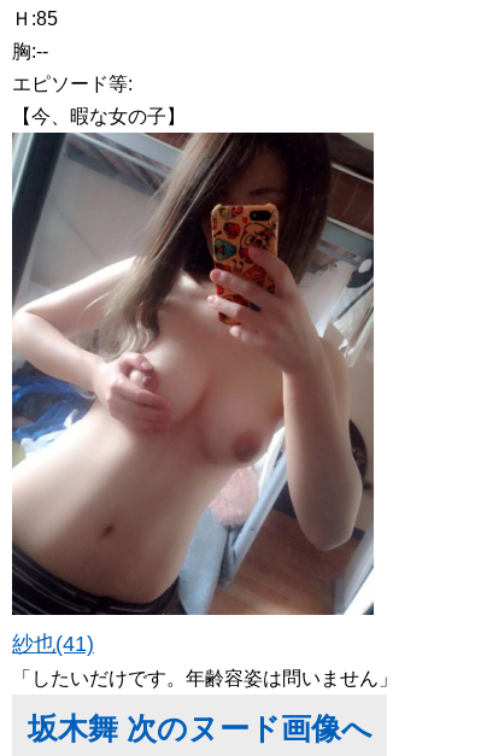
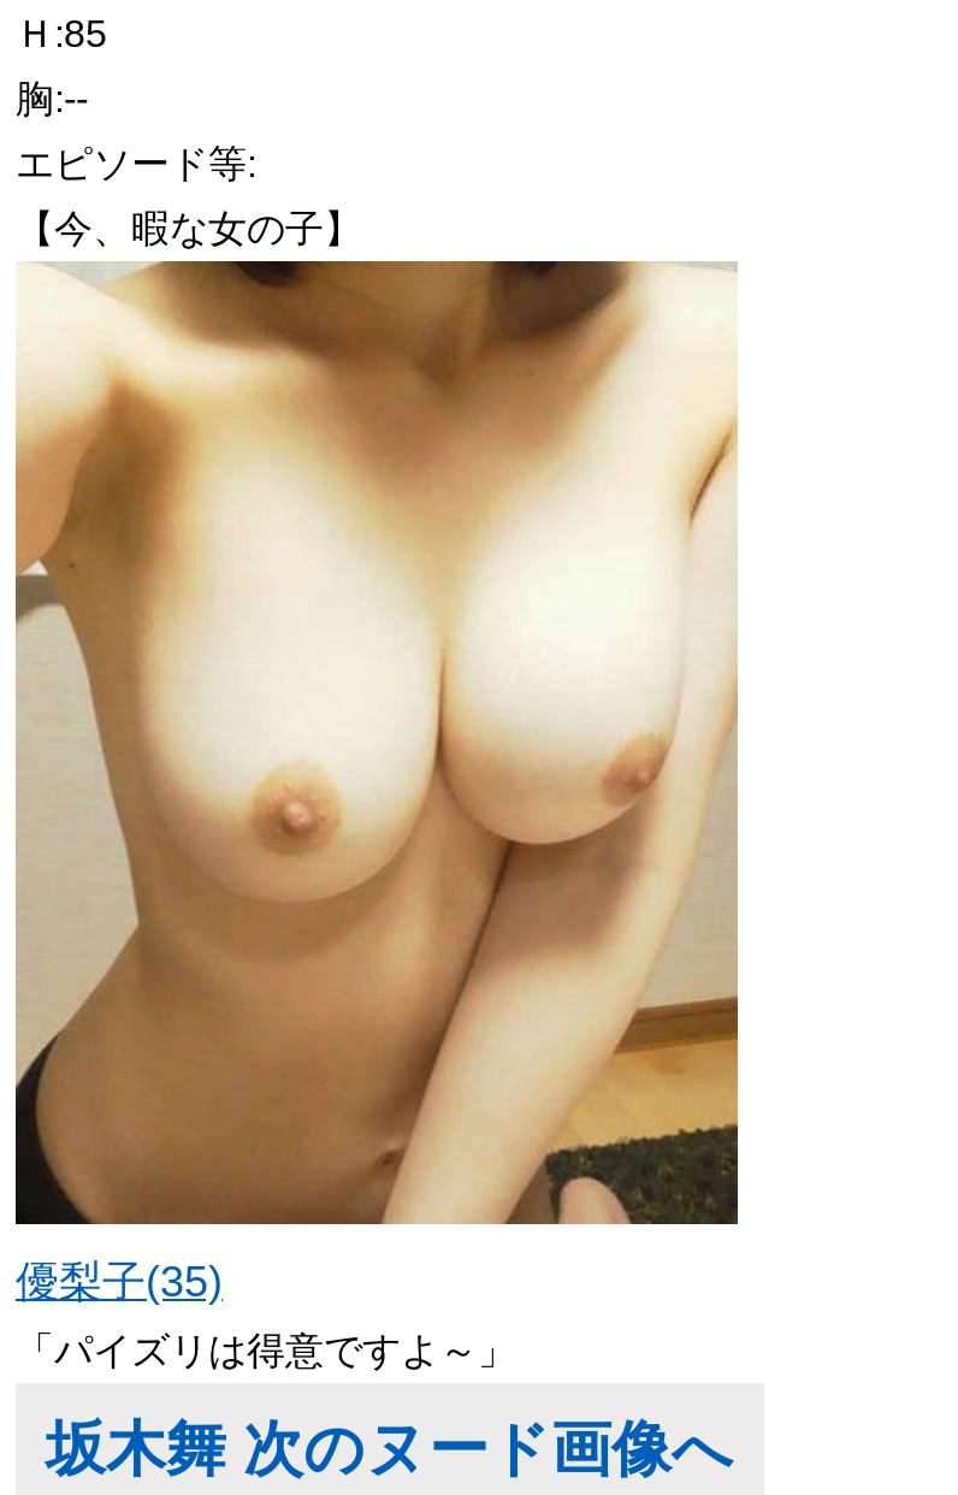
- [image]
- 紗也(41)
+ [image]
+ 優梨子(35)

- 「したいだけです。年齢容姿は問いません」
+ 「パイズリは得意ですよ～」
